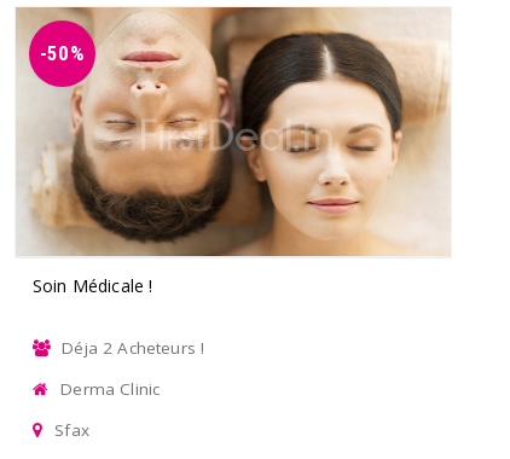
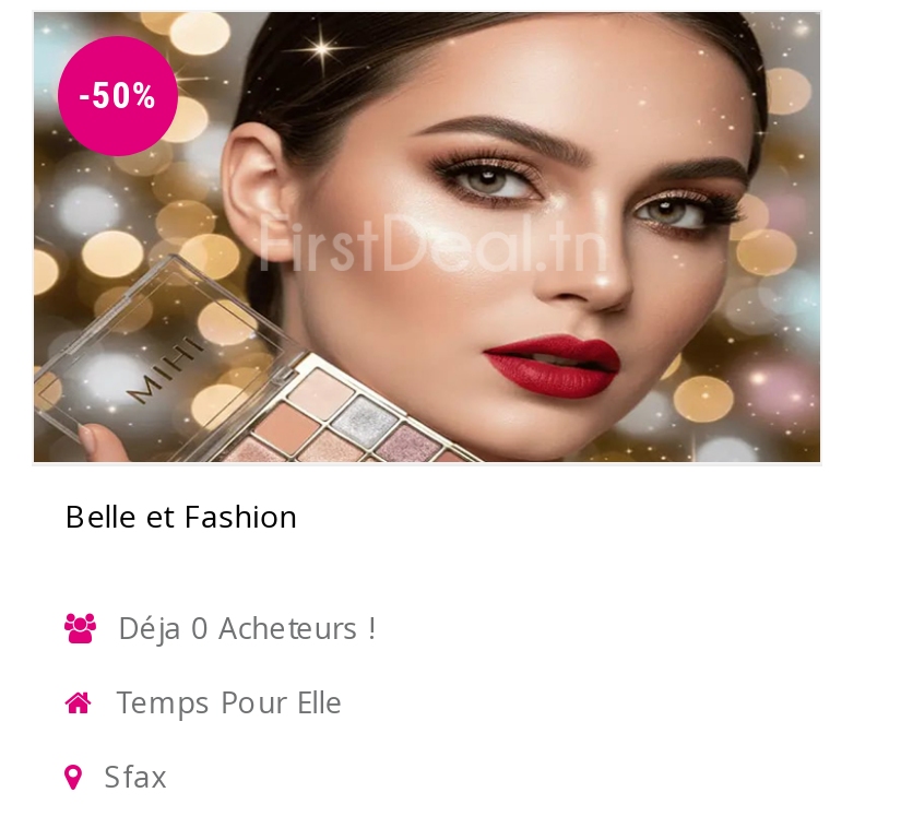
- [image]
- Soin Médicale !
+ [image]
+ Belle et Fashion

- Déja 2 Acheteurs !
+ Déja 0 Acheteurs !

- Derma Clinic
+ Temps Pour Elle
